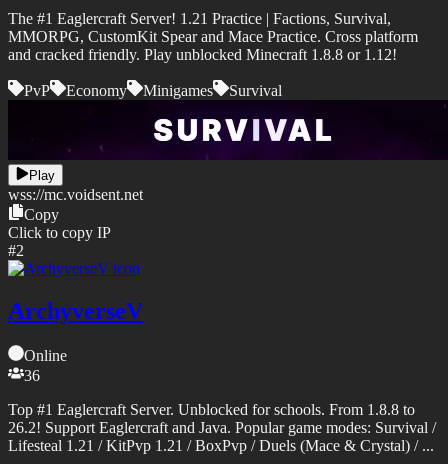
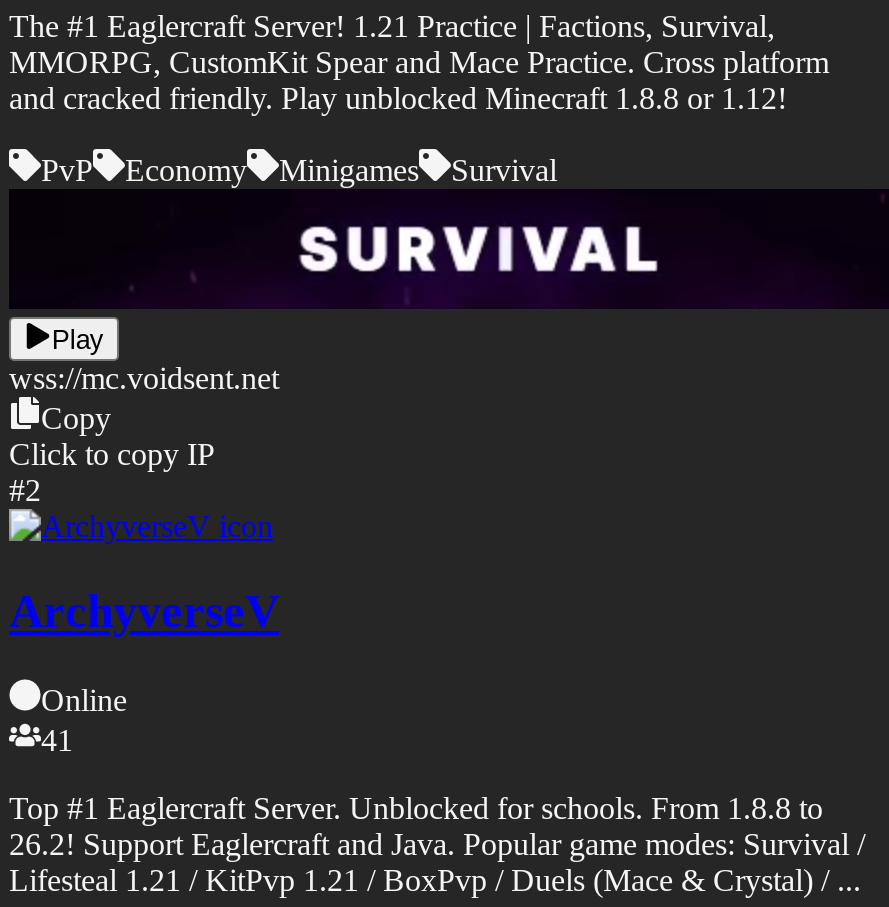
- 36
+ 41
